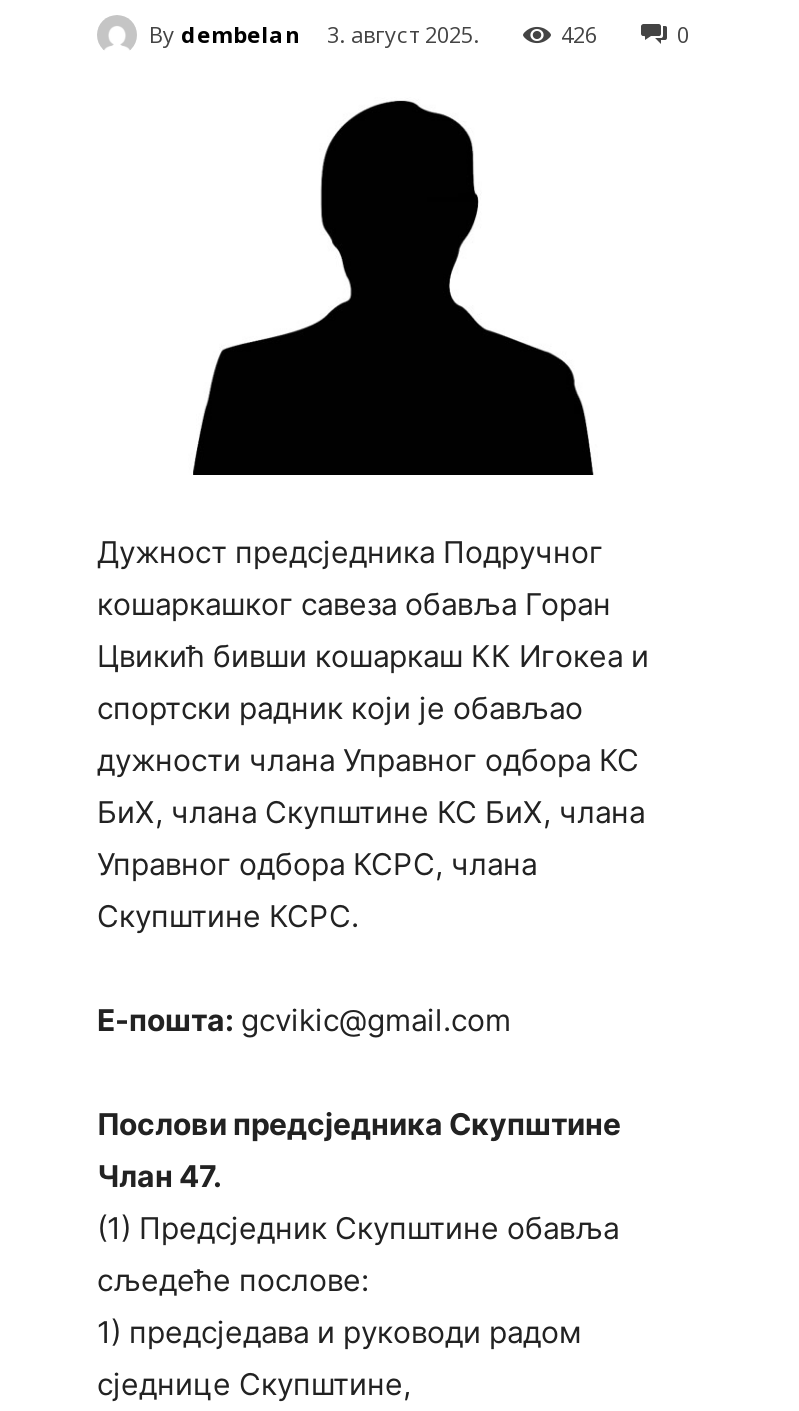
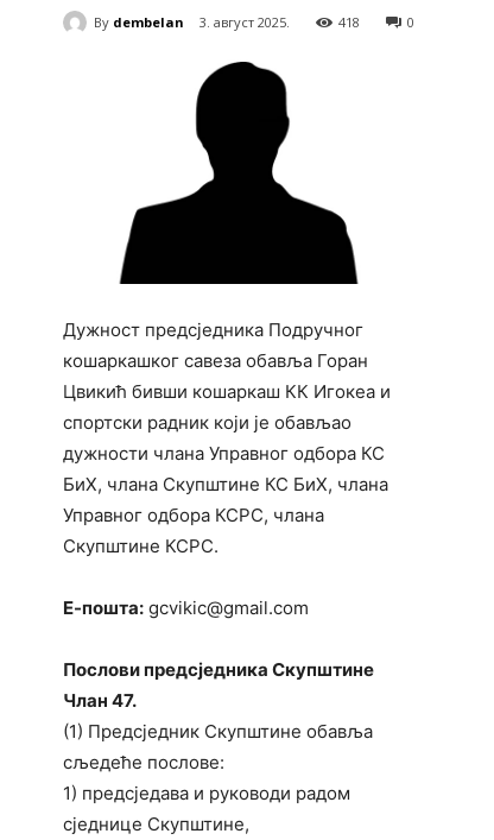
- 426
+ 418
